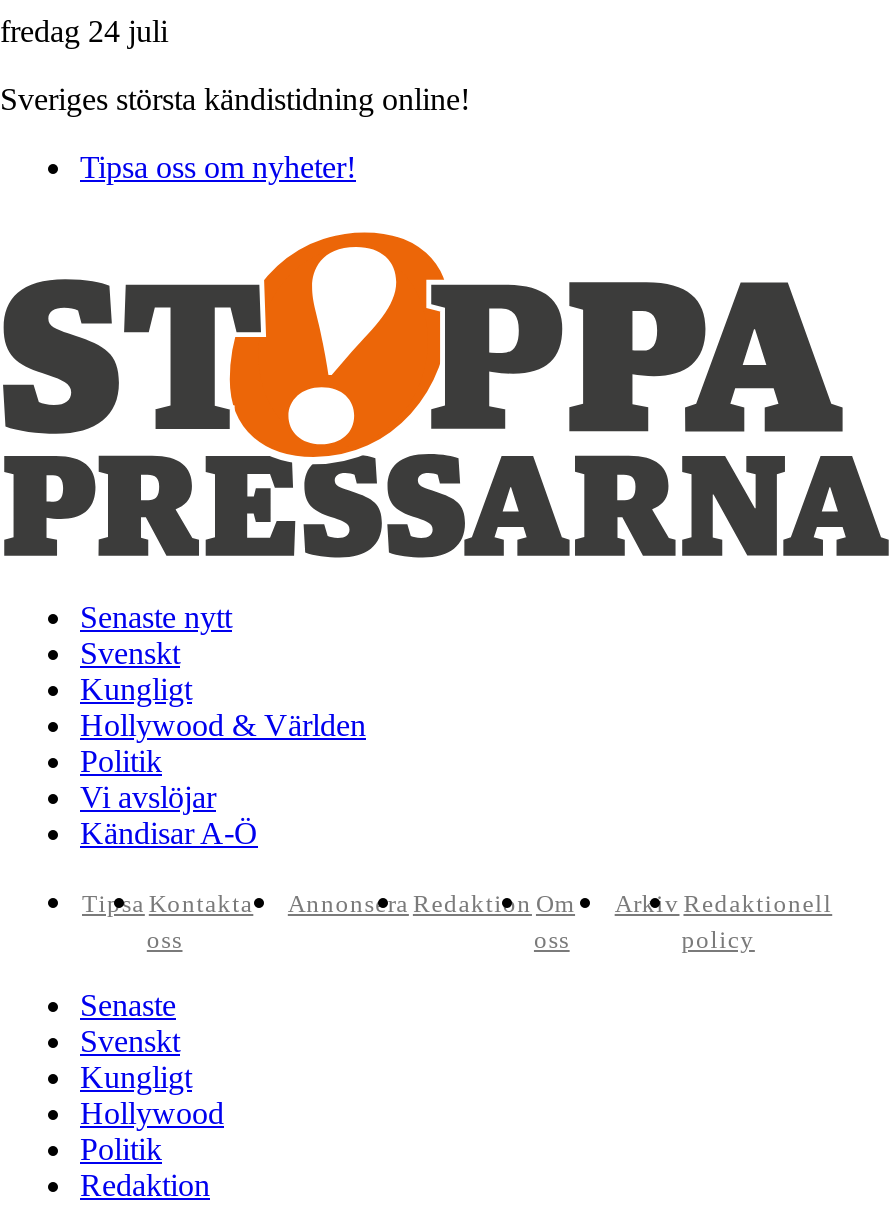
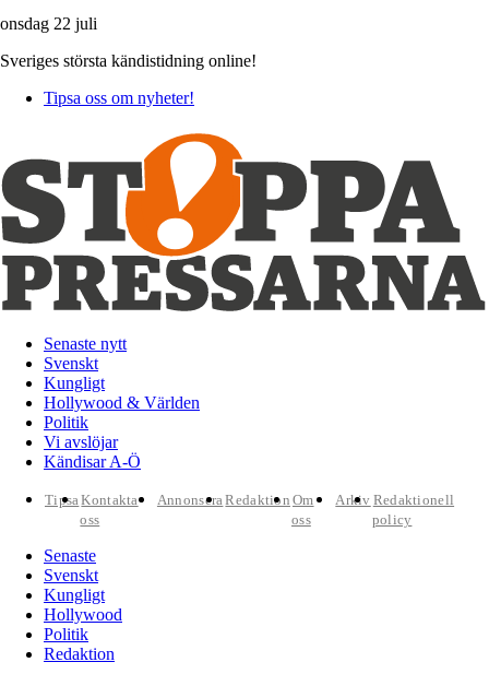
- fredag 24 juli
+ onsdag 22 juli
